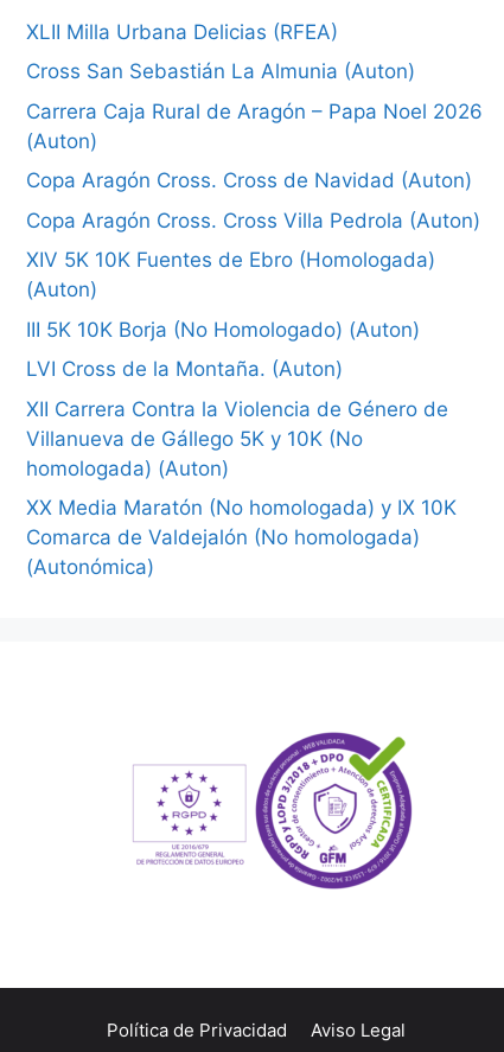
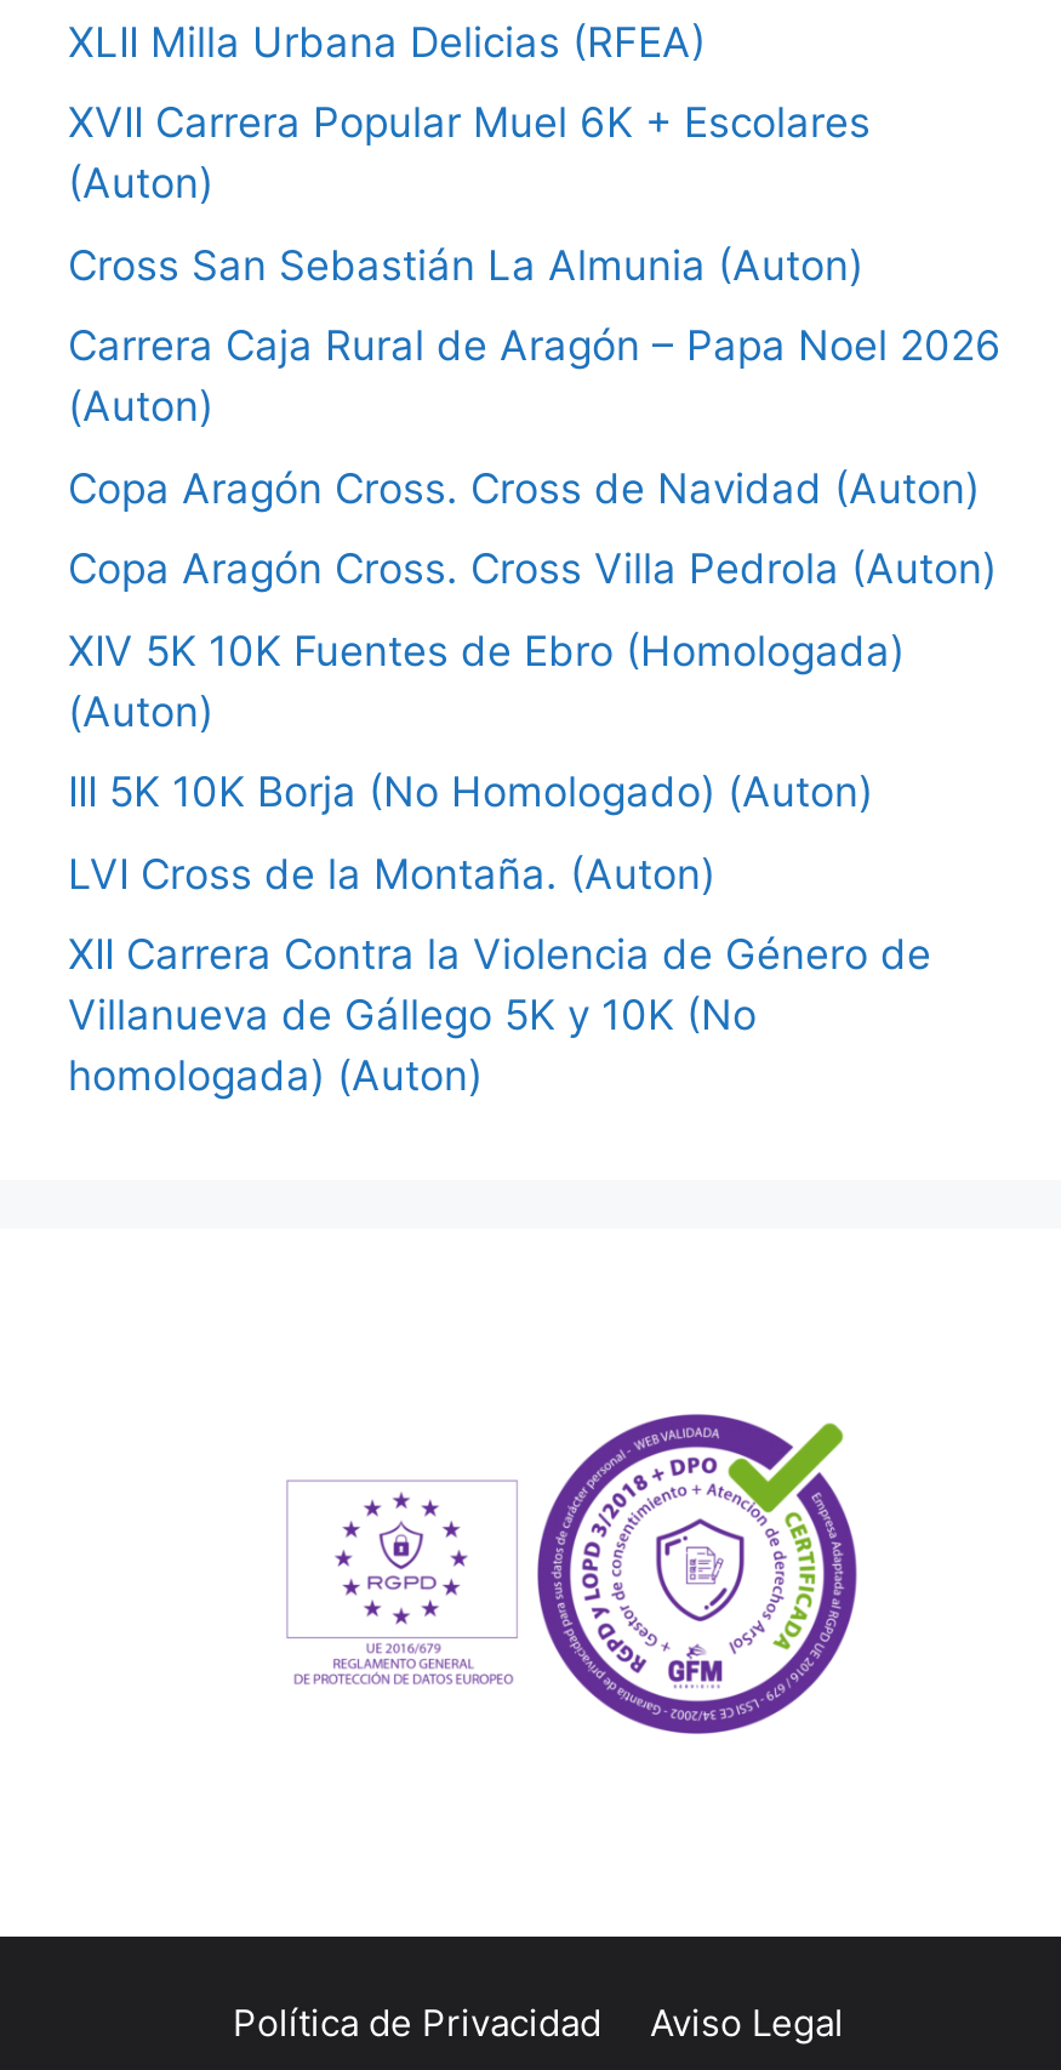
+ XVII Carrera Popular Muel 6K + Escolares
+ (Auton)

moved down: Cross San Sebastián La Almunia (Auton) | Carrera Caja Rural de Aragón – Papa Noel 2026 | (Auton) | ... | Villanueva de Gállego 5K y 10K (No | homologada) (Auton)

- XX Media Maratón (No homologada) y IX 10K
- Comarca de Valdejalón (No homologada)
- (Autonómica)
